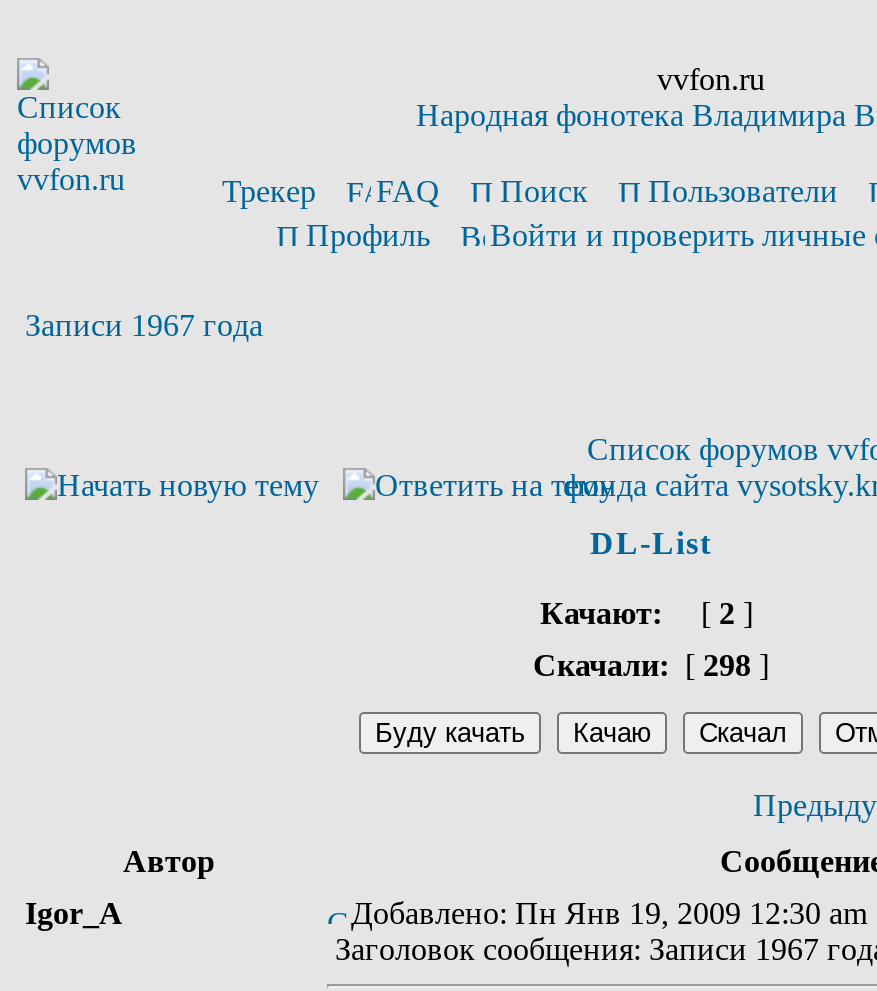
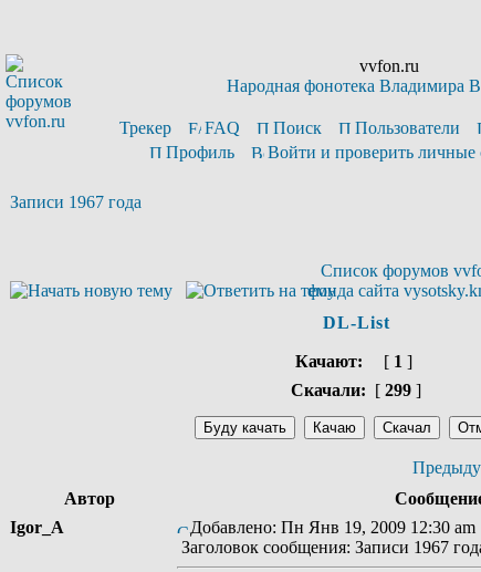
- Качают: [2]
+ Качают: [1]

- Скачали: [298]
+ Скачали: [299]
